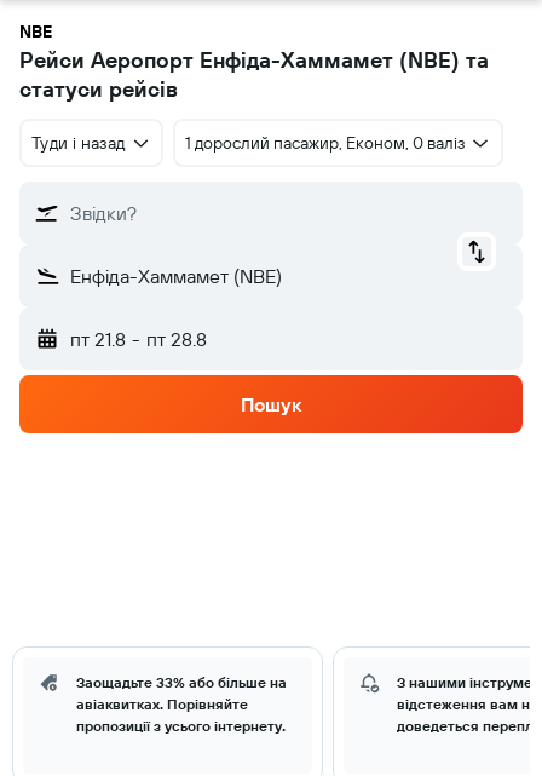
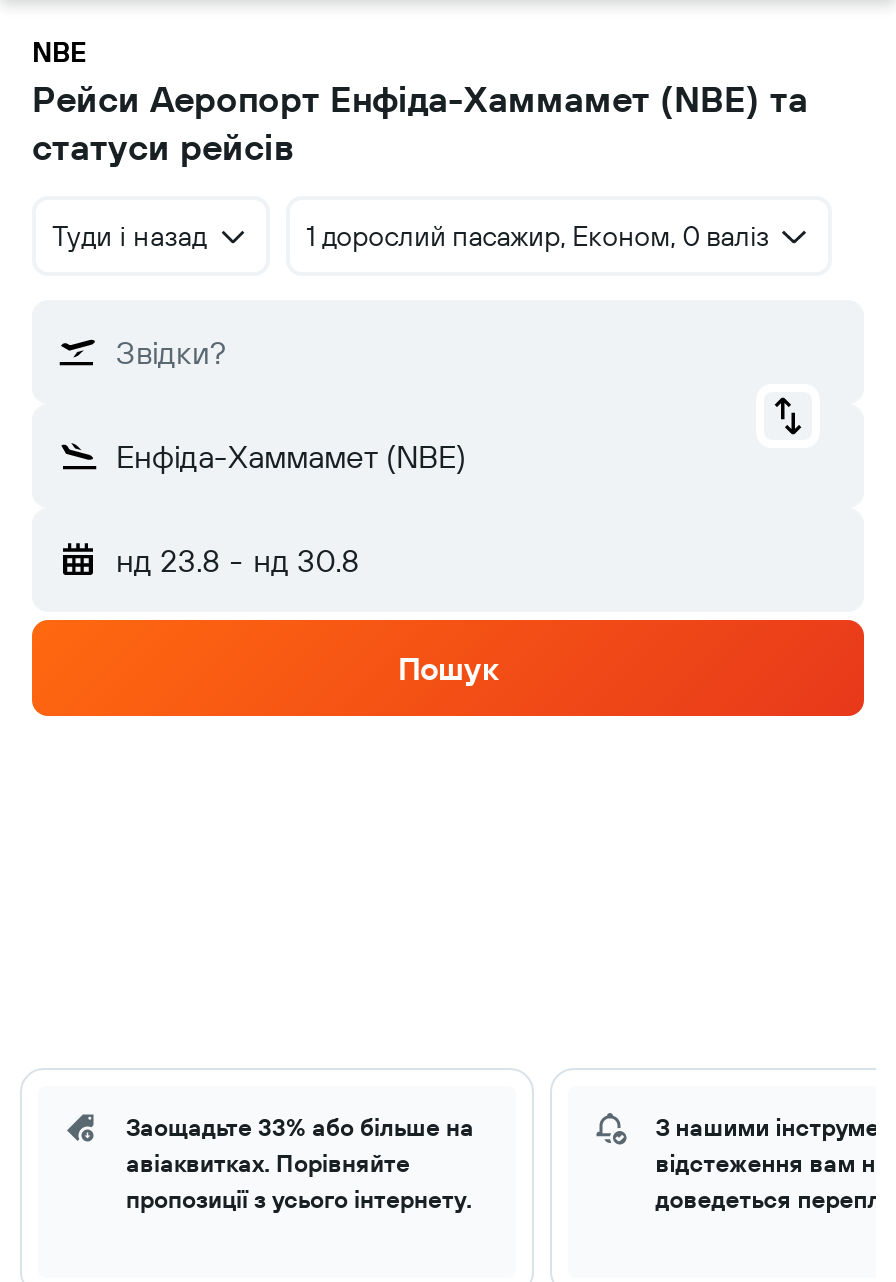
- пт 21.8 - пт 28.8
+ нд 23.8 - нд 30.8
